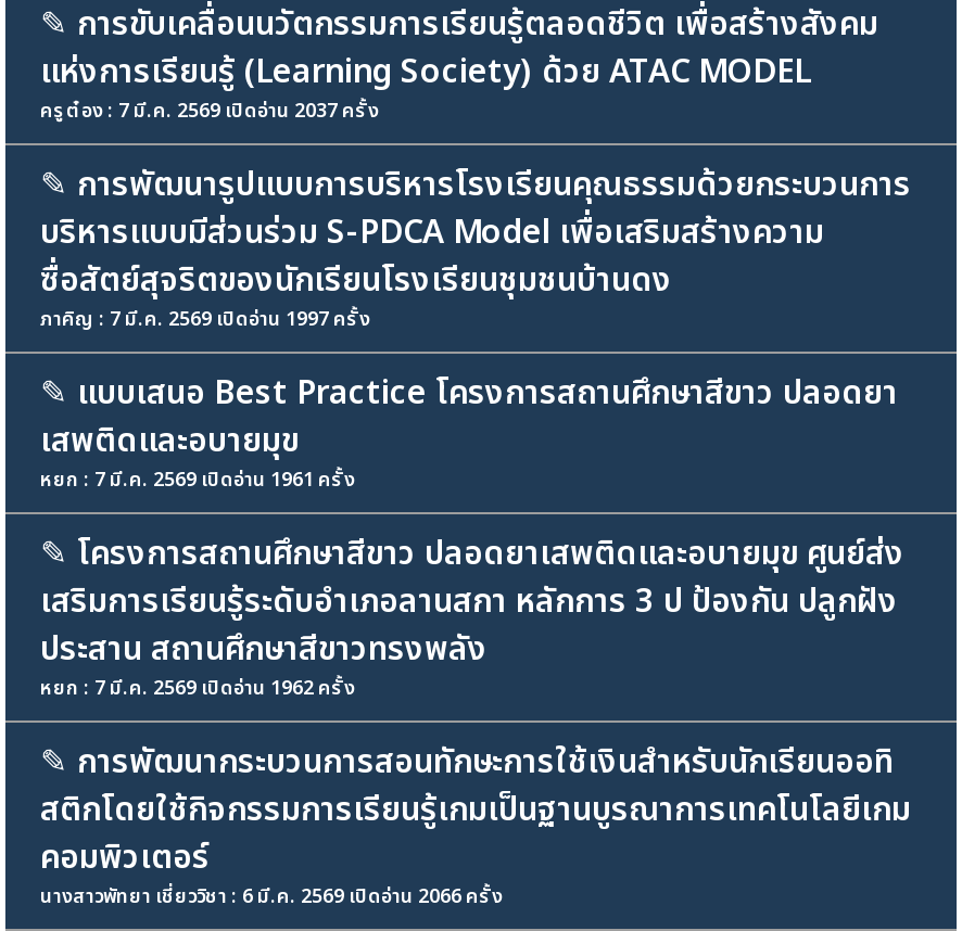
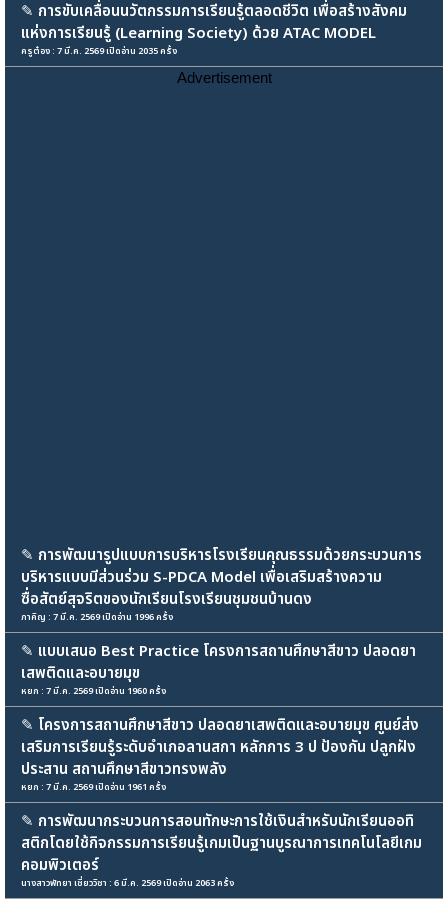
- ครูต๋อง : 7 มี.ค. 2569 เปิดอ่าน 2037 ครั้ง
+ ครูต๋อง : 7 มี.ค. 2569 เปิดอ่าน 2035 ครั้ง
+ Advertisement

- ภาคิญ : 7 มี.ค. 2569 เปิดอ่าน 1997 ครั้ง
+ ภาคิญ : 7 มี.ค. 2569 เปิดอ่าน 1996 ครั้ง

moved down: หยก : 7 มี.ค. 2569 เปิดอ่าน 1961 ครั้ง

+ หยก : 7 มี.ค. 2569 เปิดอ่าน 1960 ครั้ง

- หยก : 7 มี.ค. 2569 เปิดอ่าน 1962 ครั้ง

- นางสาวพัทยา เชี่ยววิชา : 6 มี.ค. 2569 เปิดอ่าน 2066 ครั้ง
+ นางสาวพัทยา เชี่ยววิชา : 6 มี.ค. 2569 เปิดอ่าน 2063 ครั้ง
